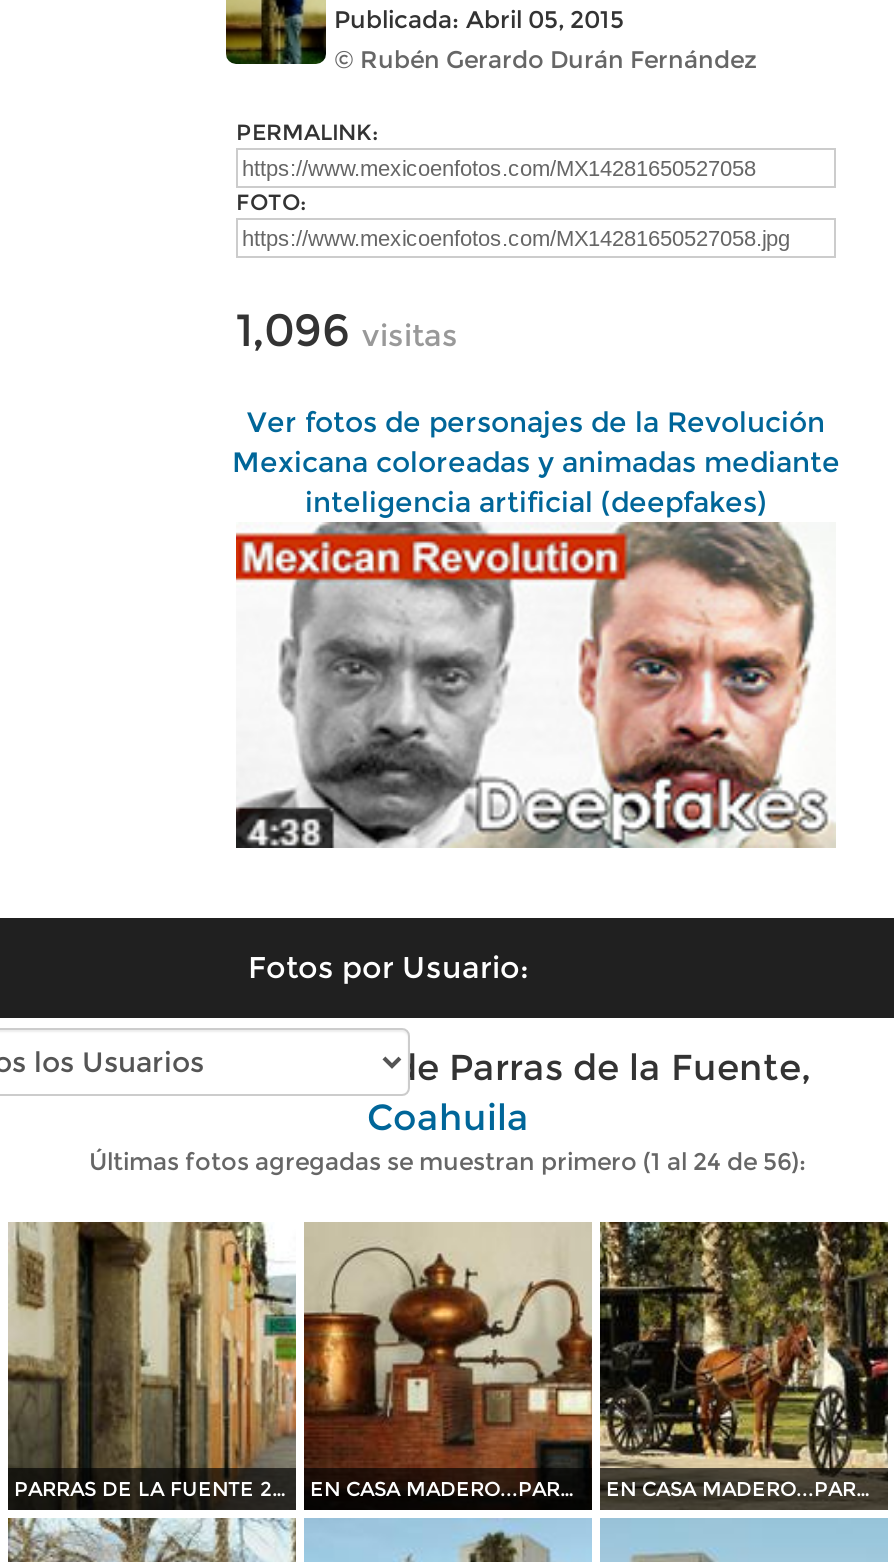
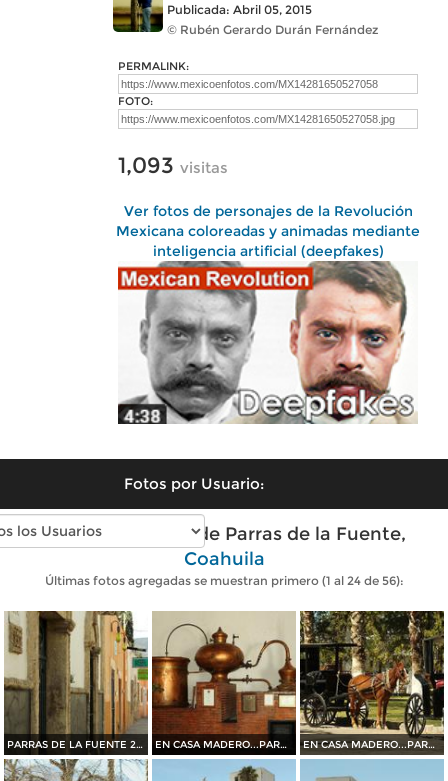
- 1,096 visitas
+ 1,093 visitas
